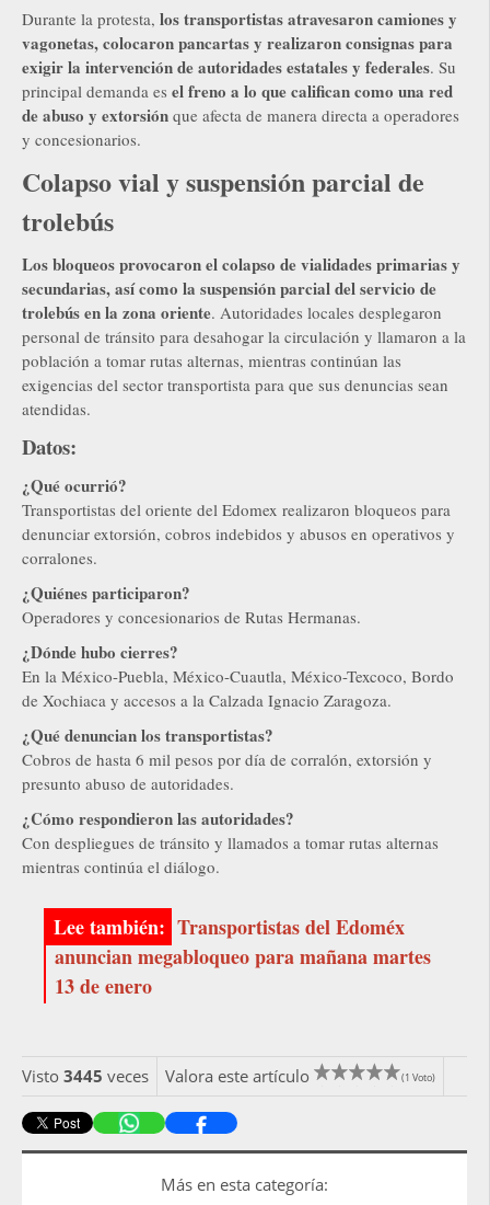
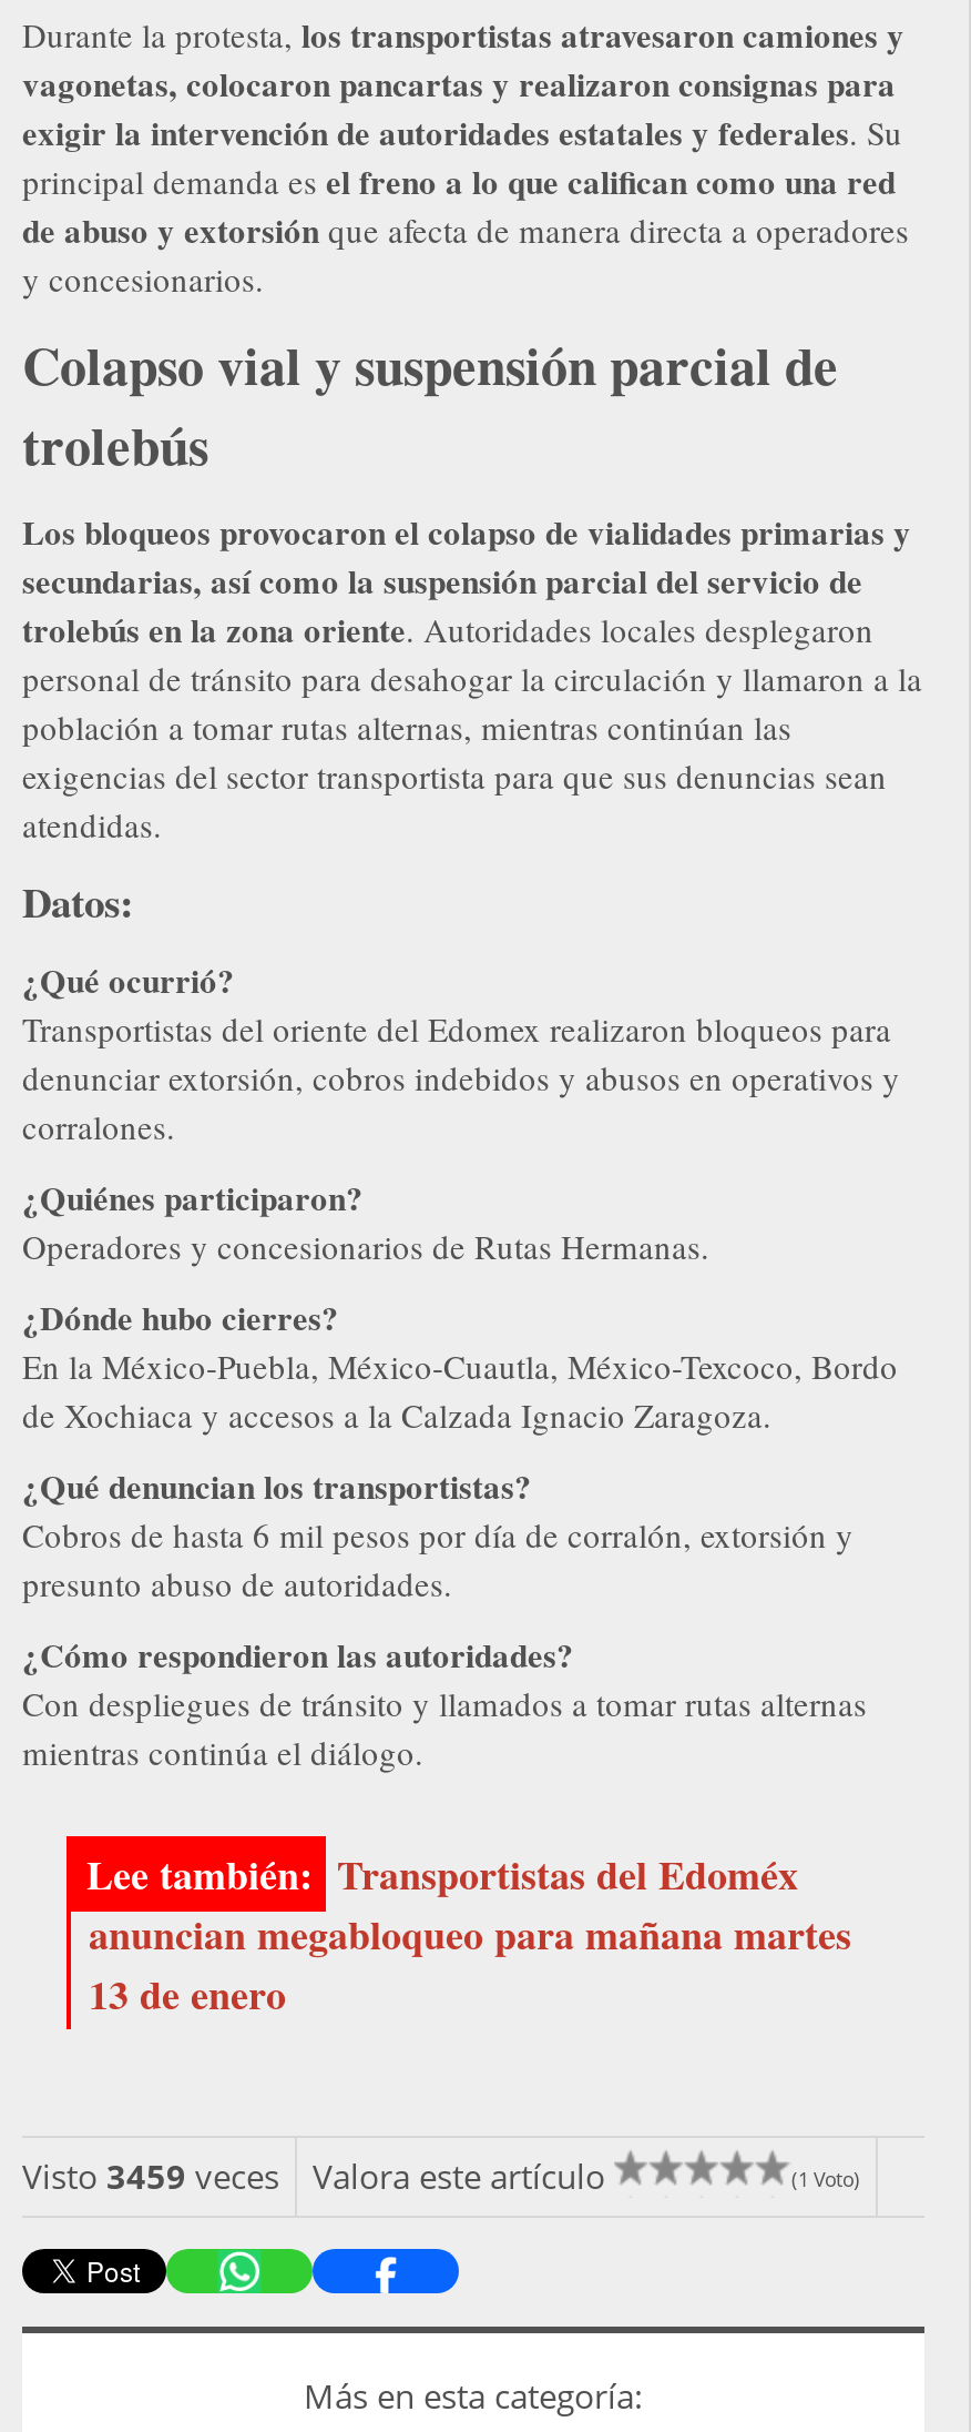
- Visto 3445 veces Valora este artículo
+ Visto 3459 veces Valora este artículo
